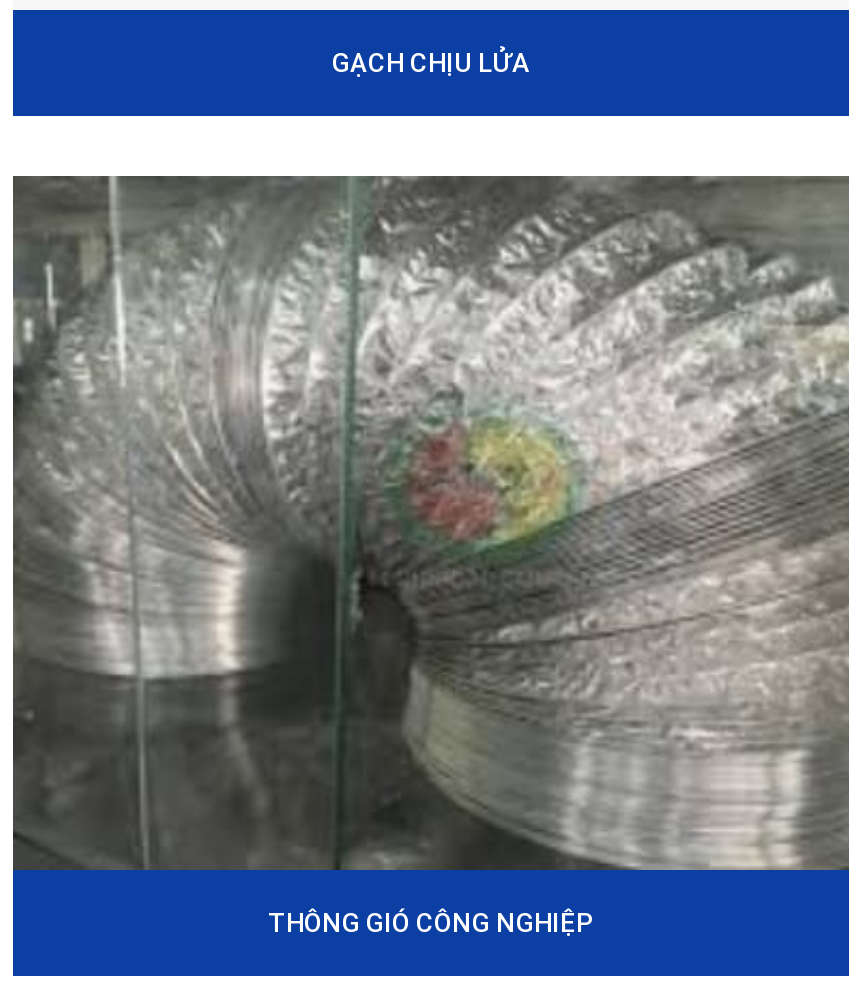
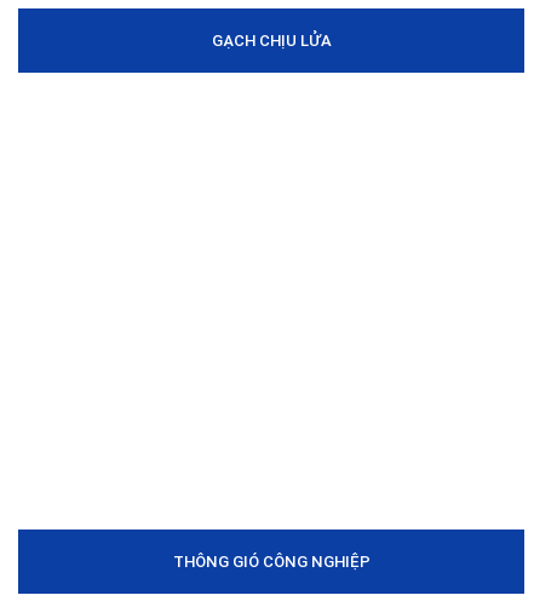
- [image]
